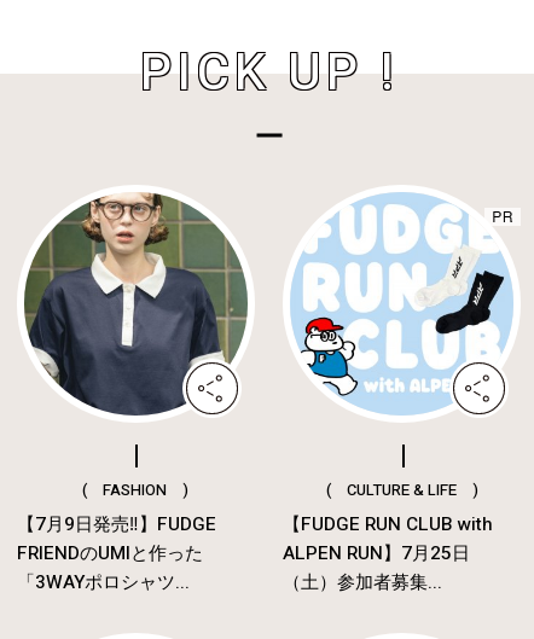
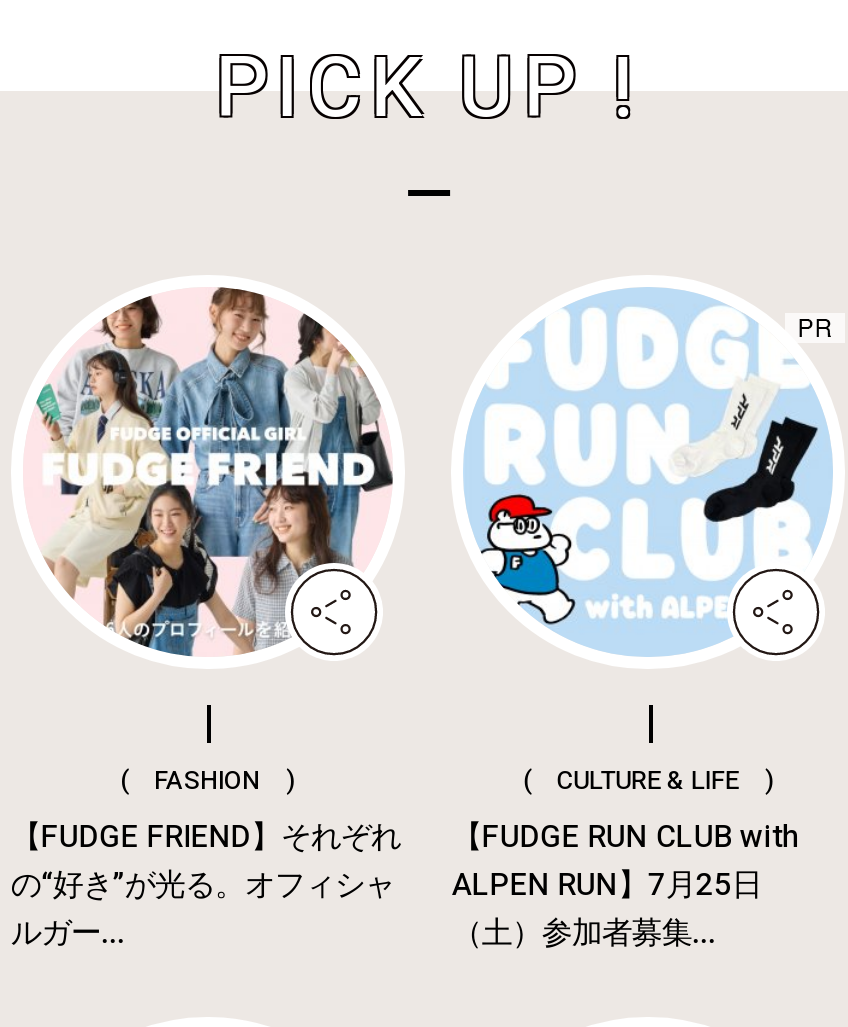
- [image]
+ [image]

- 【7月9日発売‼︎】FUDGE
- FRIENDのUMIと作った
- 「3WAYポロシャツ...
+ 【FUDGE FRIEND】それぞれ
+ の“好き”が光る。オフィシャ
+ ルガー...
